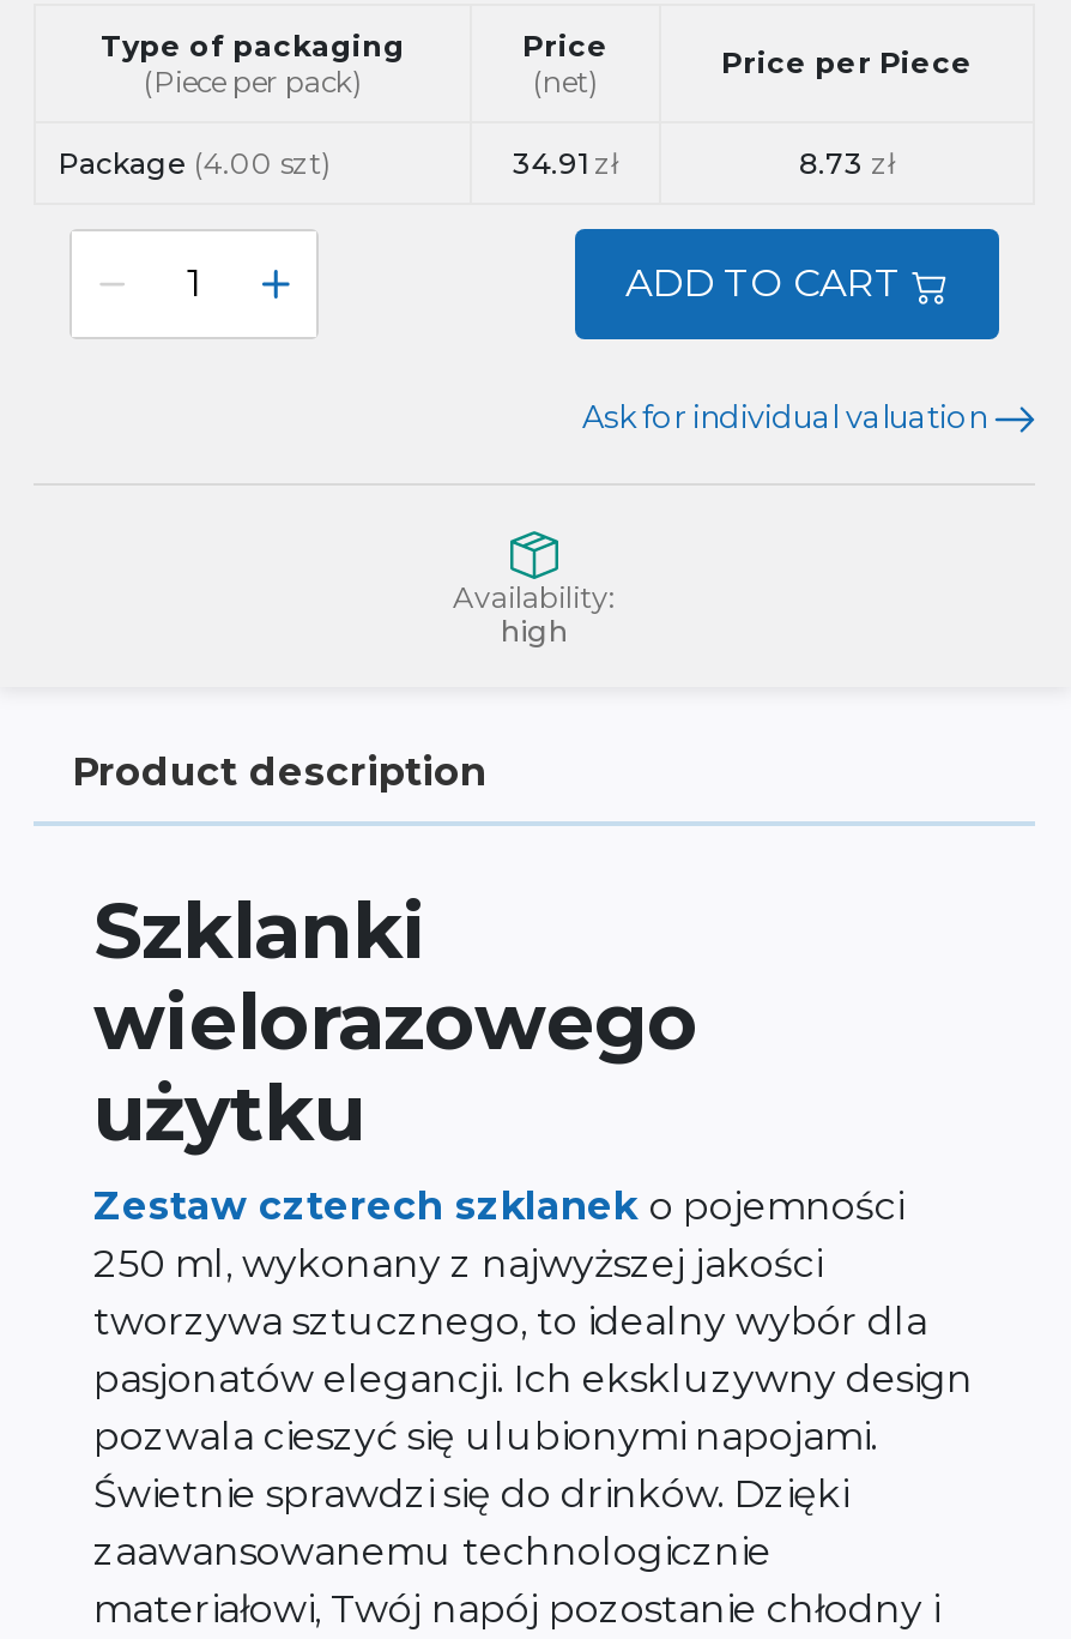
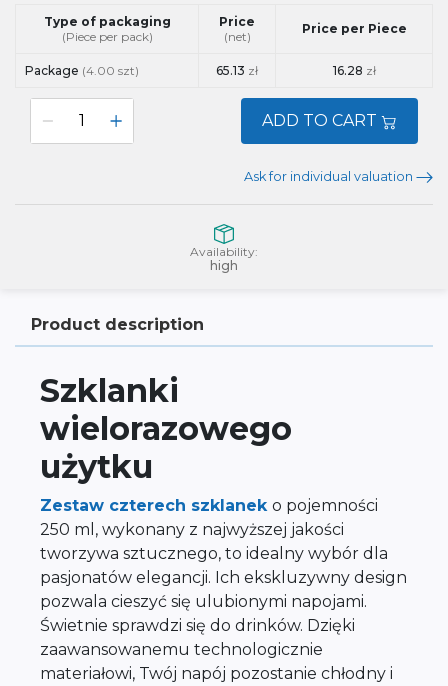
- 34.91 zł
+ 65.13 zł

- 8.73 zł
+ 16.28 zł
